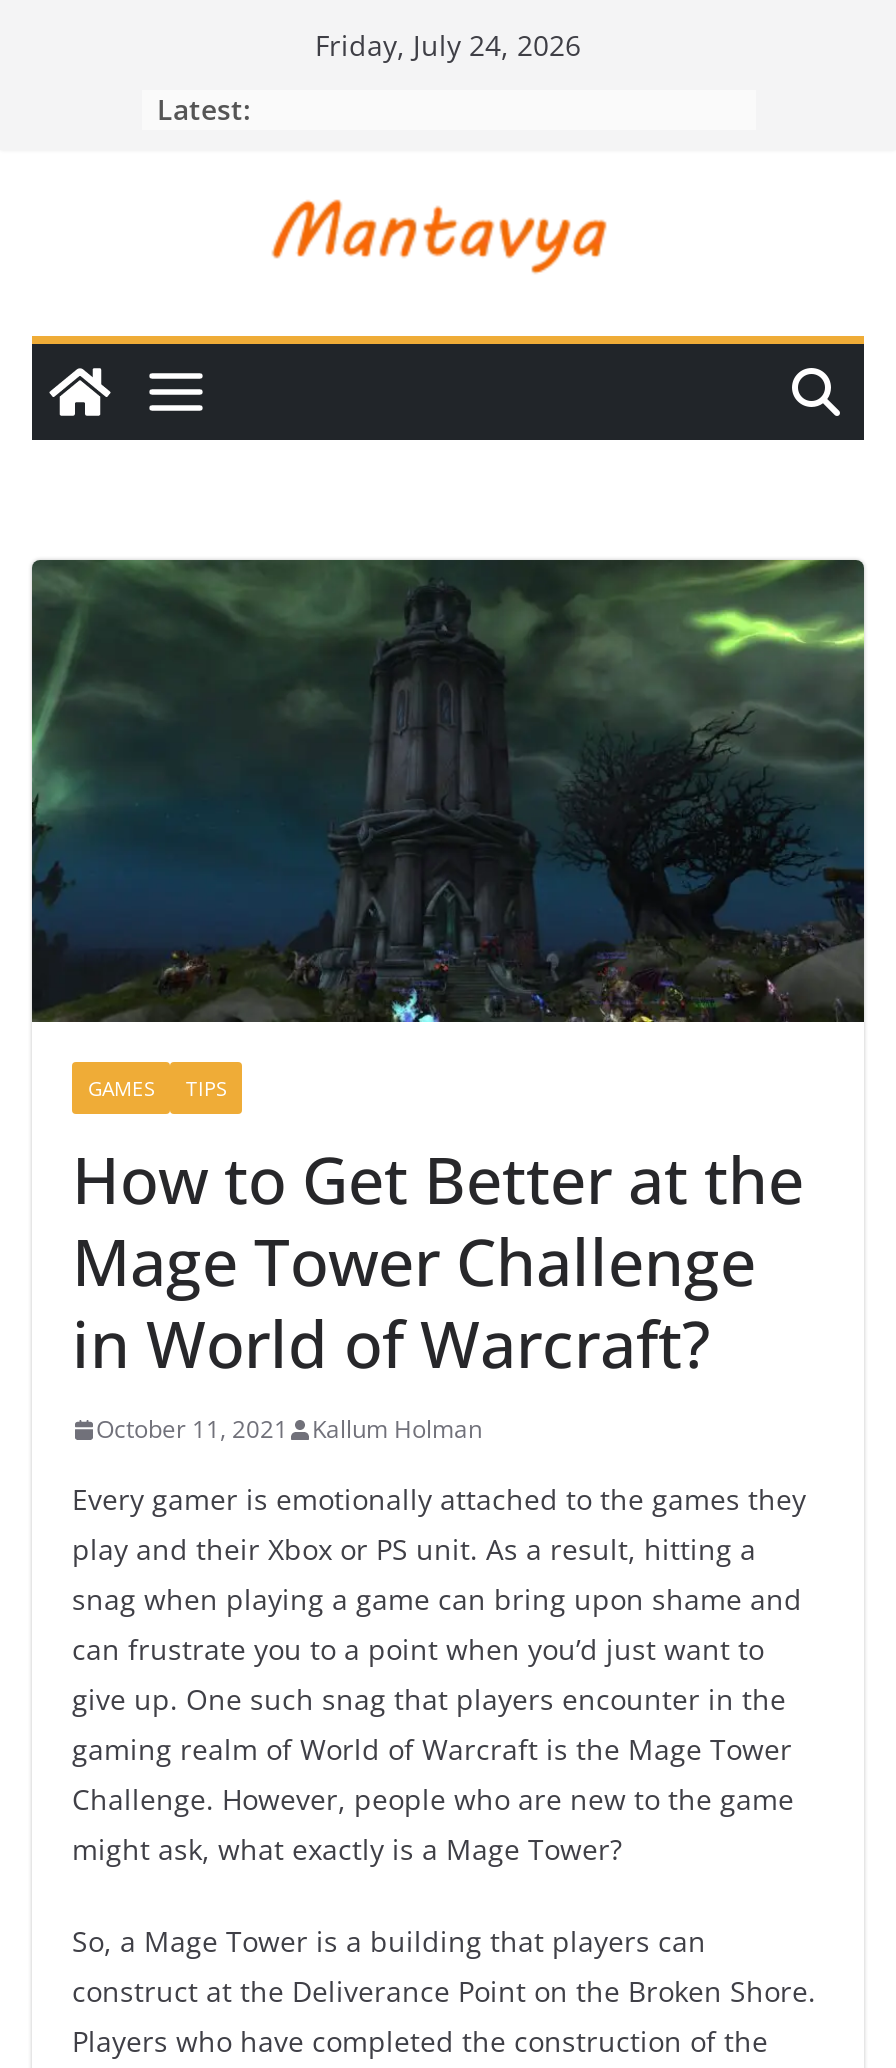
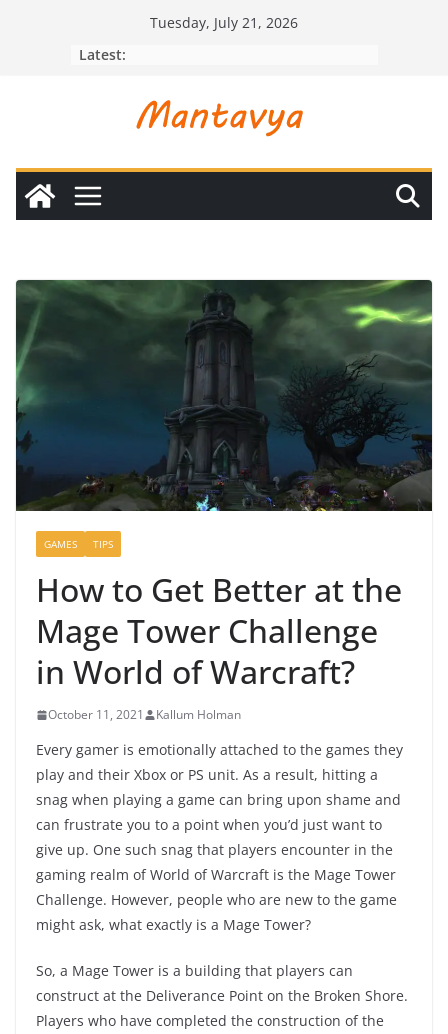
- Friday, July 24, 2026
+ Tuesday, July 21, 2026
